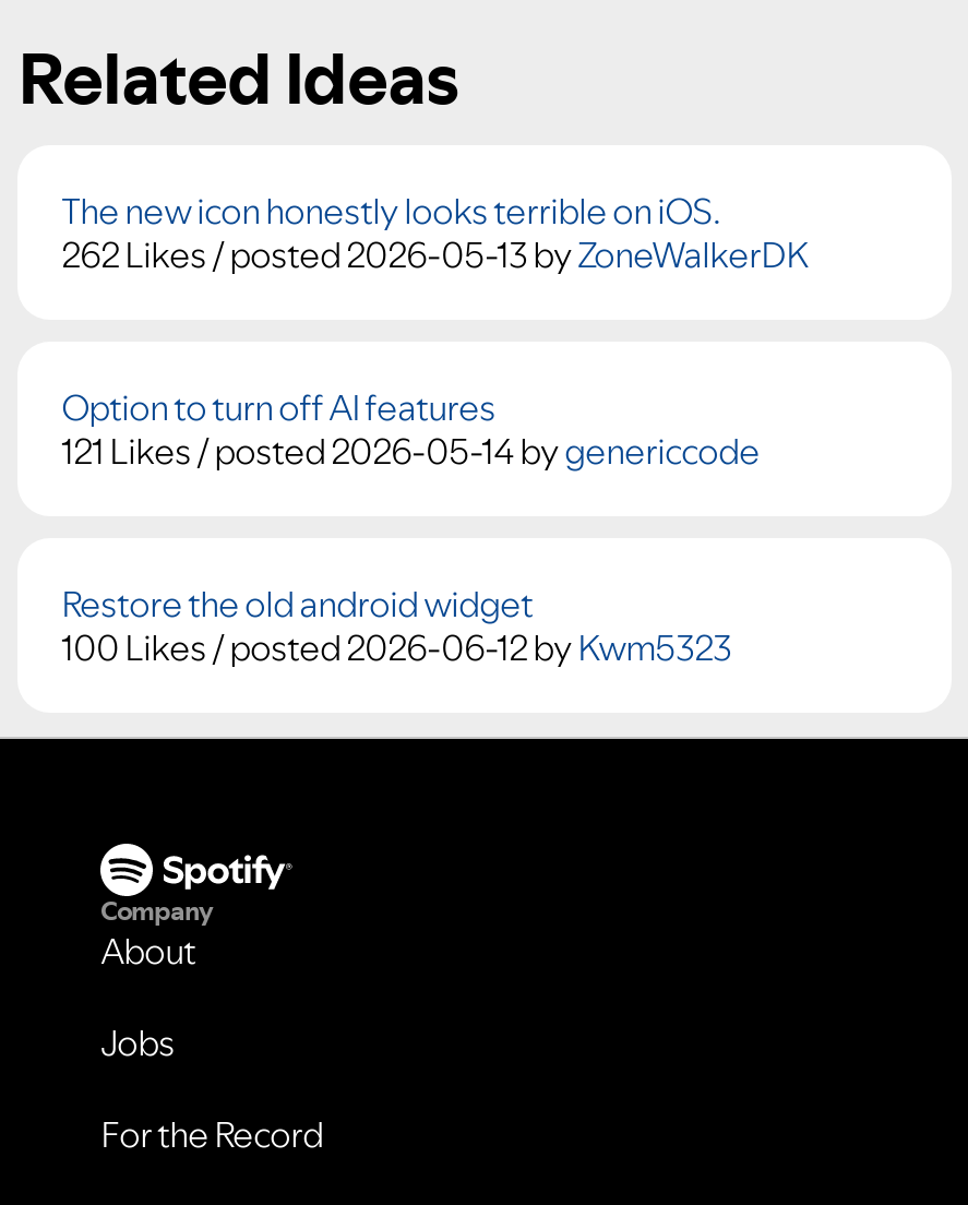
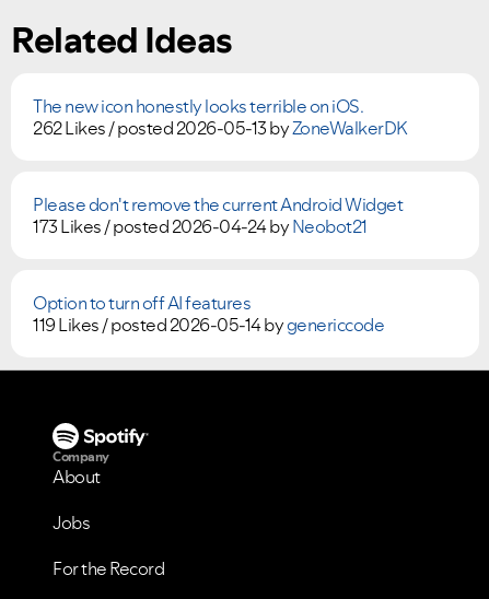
+ Please don't remove the current Android Widget
+ 173 Likes /posted 2026-04-24 by Neobot21

moved down: Option to turn off AI features

- 121 Likes /posted 2026-05-14 by genericcode
- Restore the old android widget
- 100 Likes /posted 2026-06-12 by Kwm5323
+ 119 Likes /posted 2026-05-14 by genericcode
